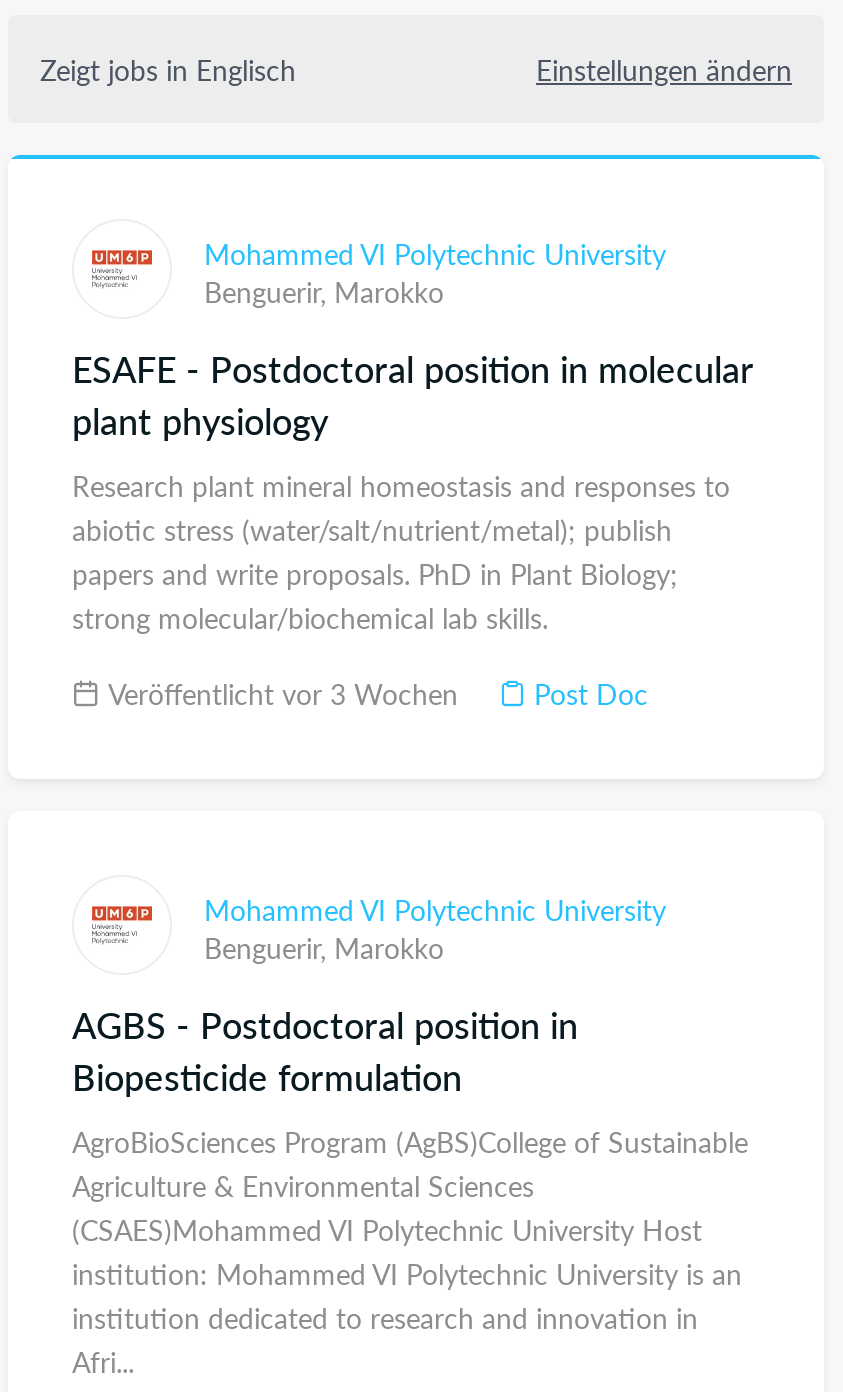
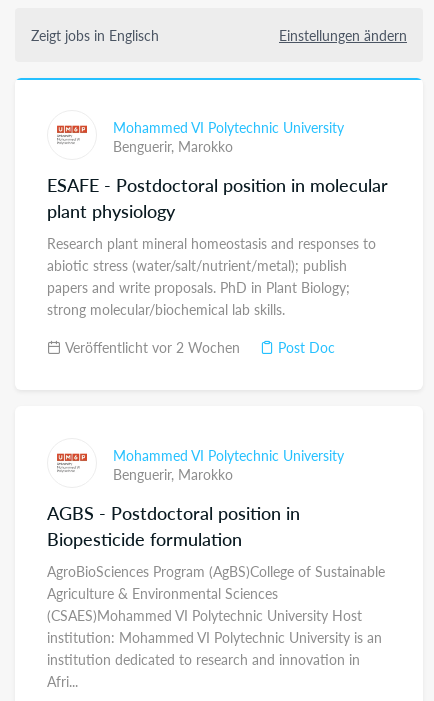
- Veröffentlicht vor 3 Wochen
+ Veröffentlicht vor 2 Wochen
